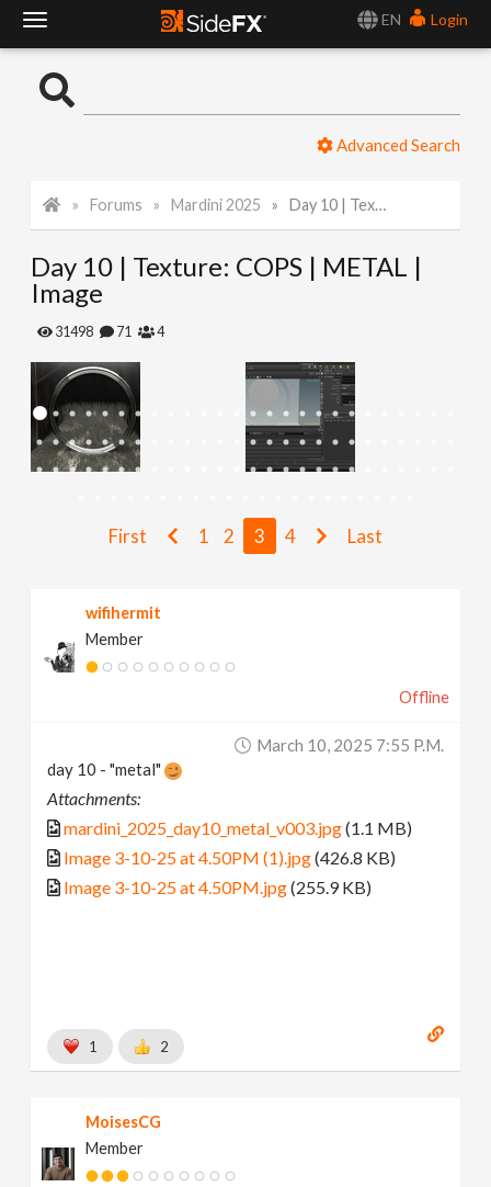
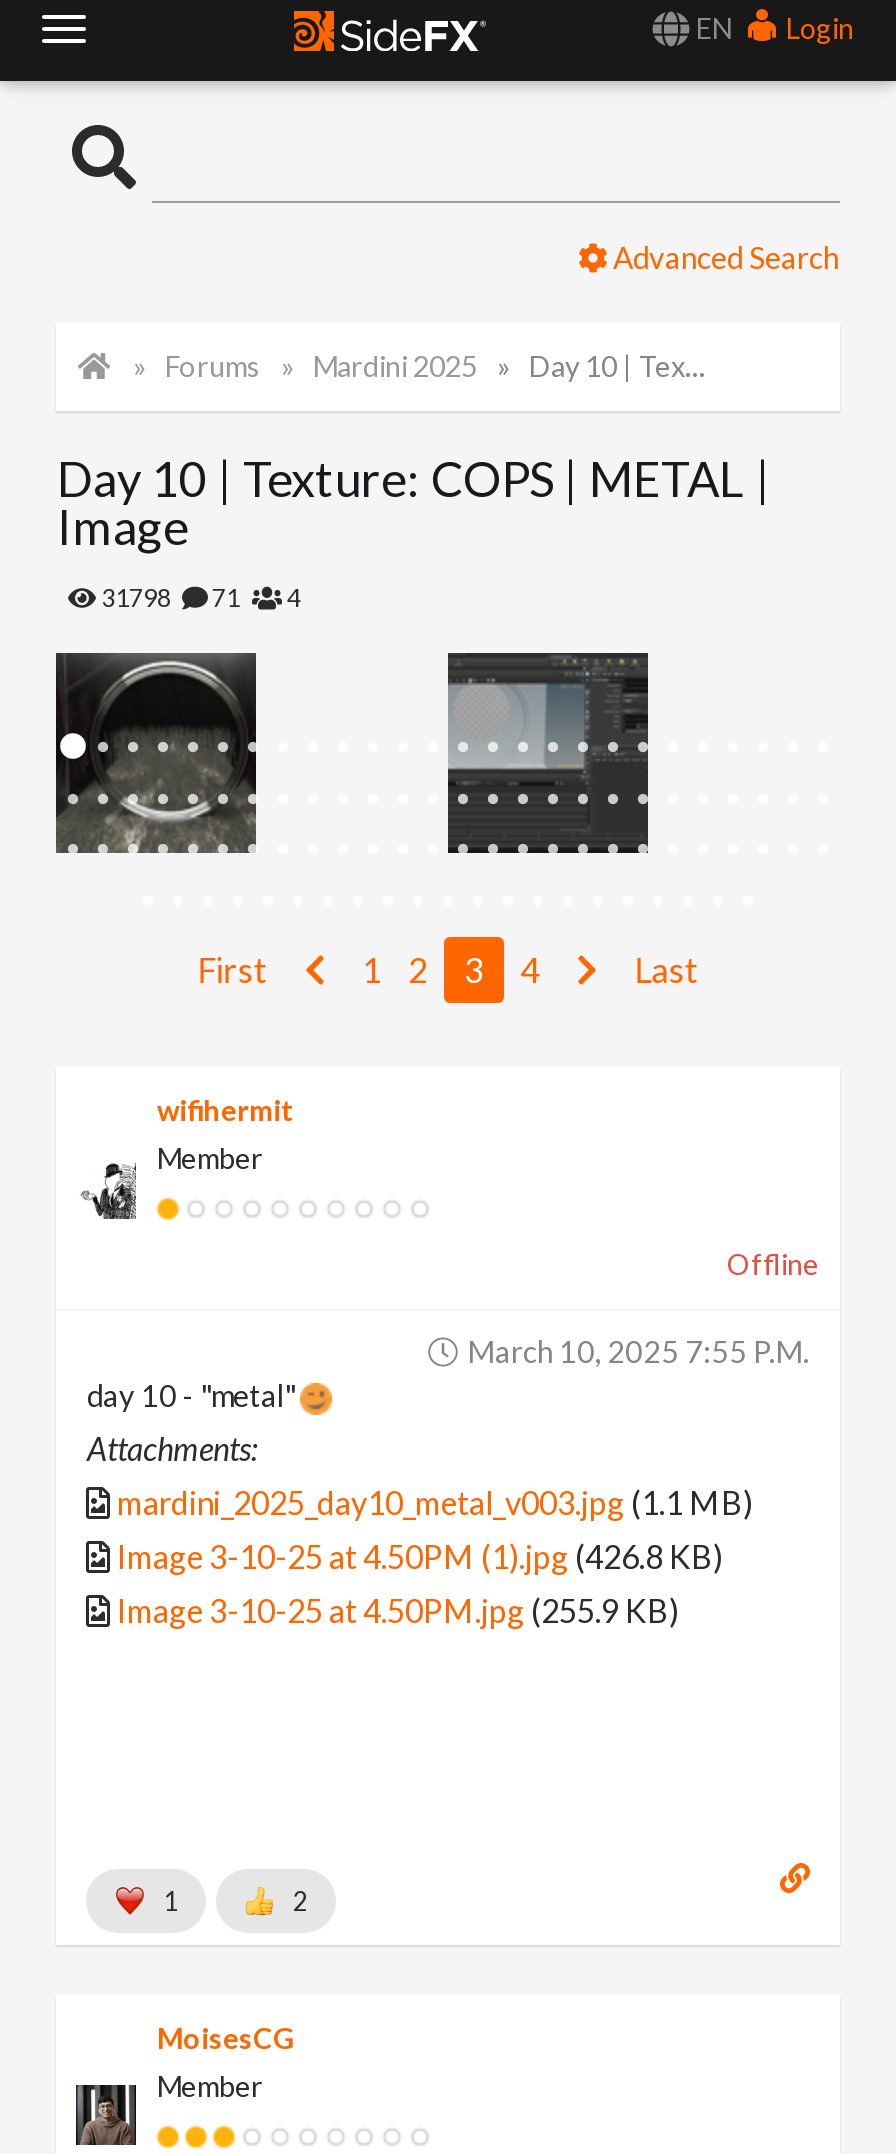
- 31498
+ 31798
